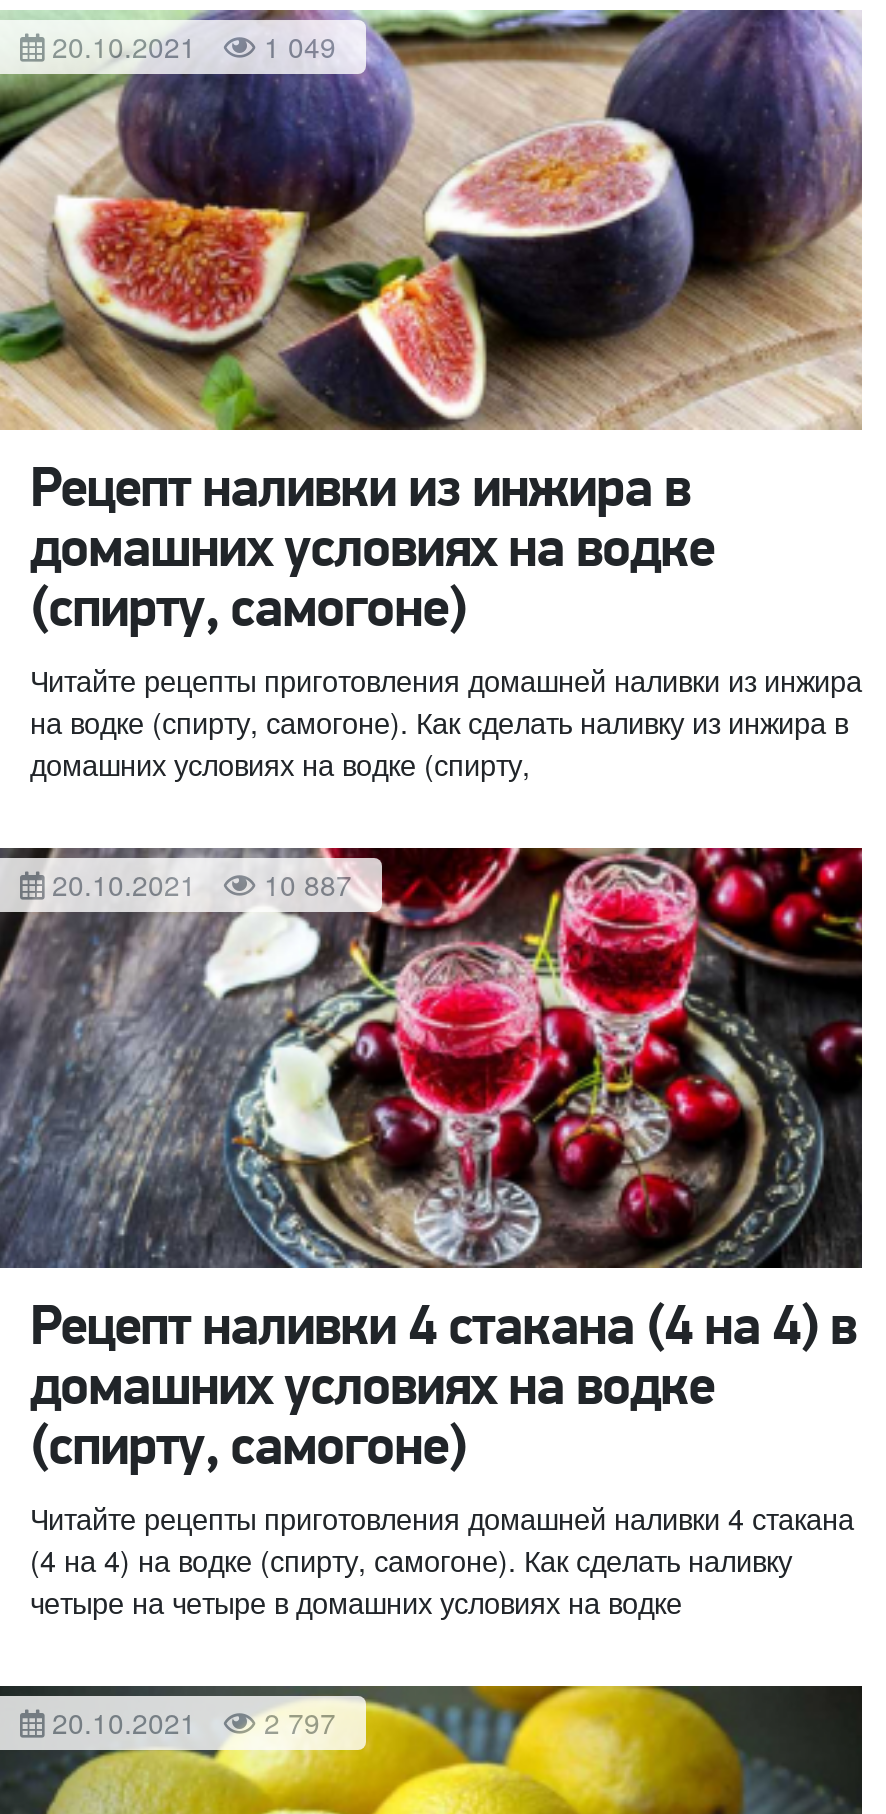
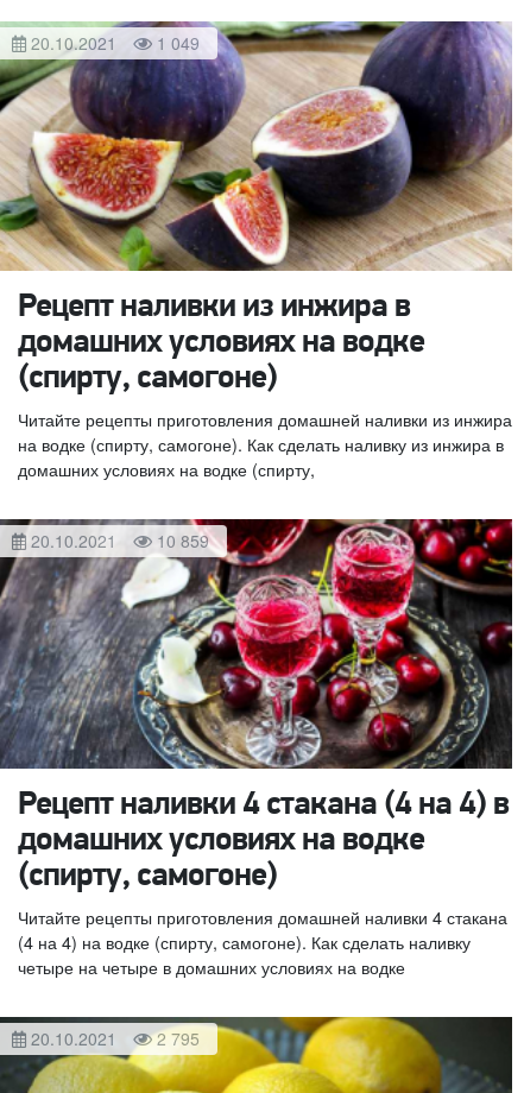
- 20.10.2021 10 887
+ 20.10.2021 10 859

- 20.10.2021 2 797
+ 20.10.2021 2 795
